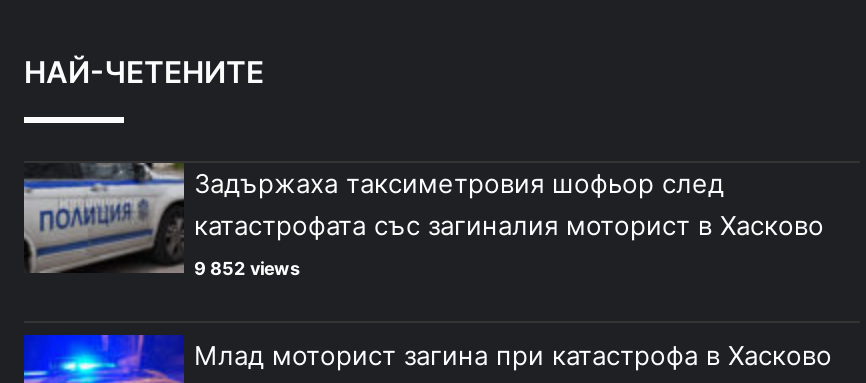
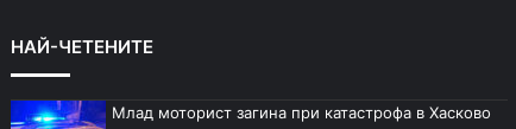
- [image]
- Задържаха таксиметровия шофьор след
- катастрофата със загиналия моторист в Хасково
- 9 852 views
